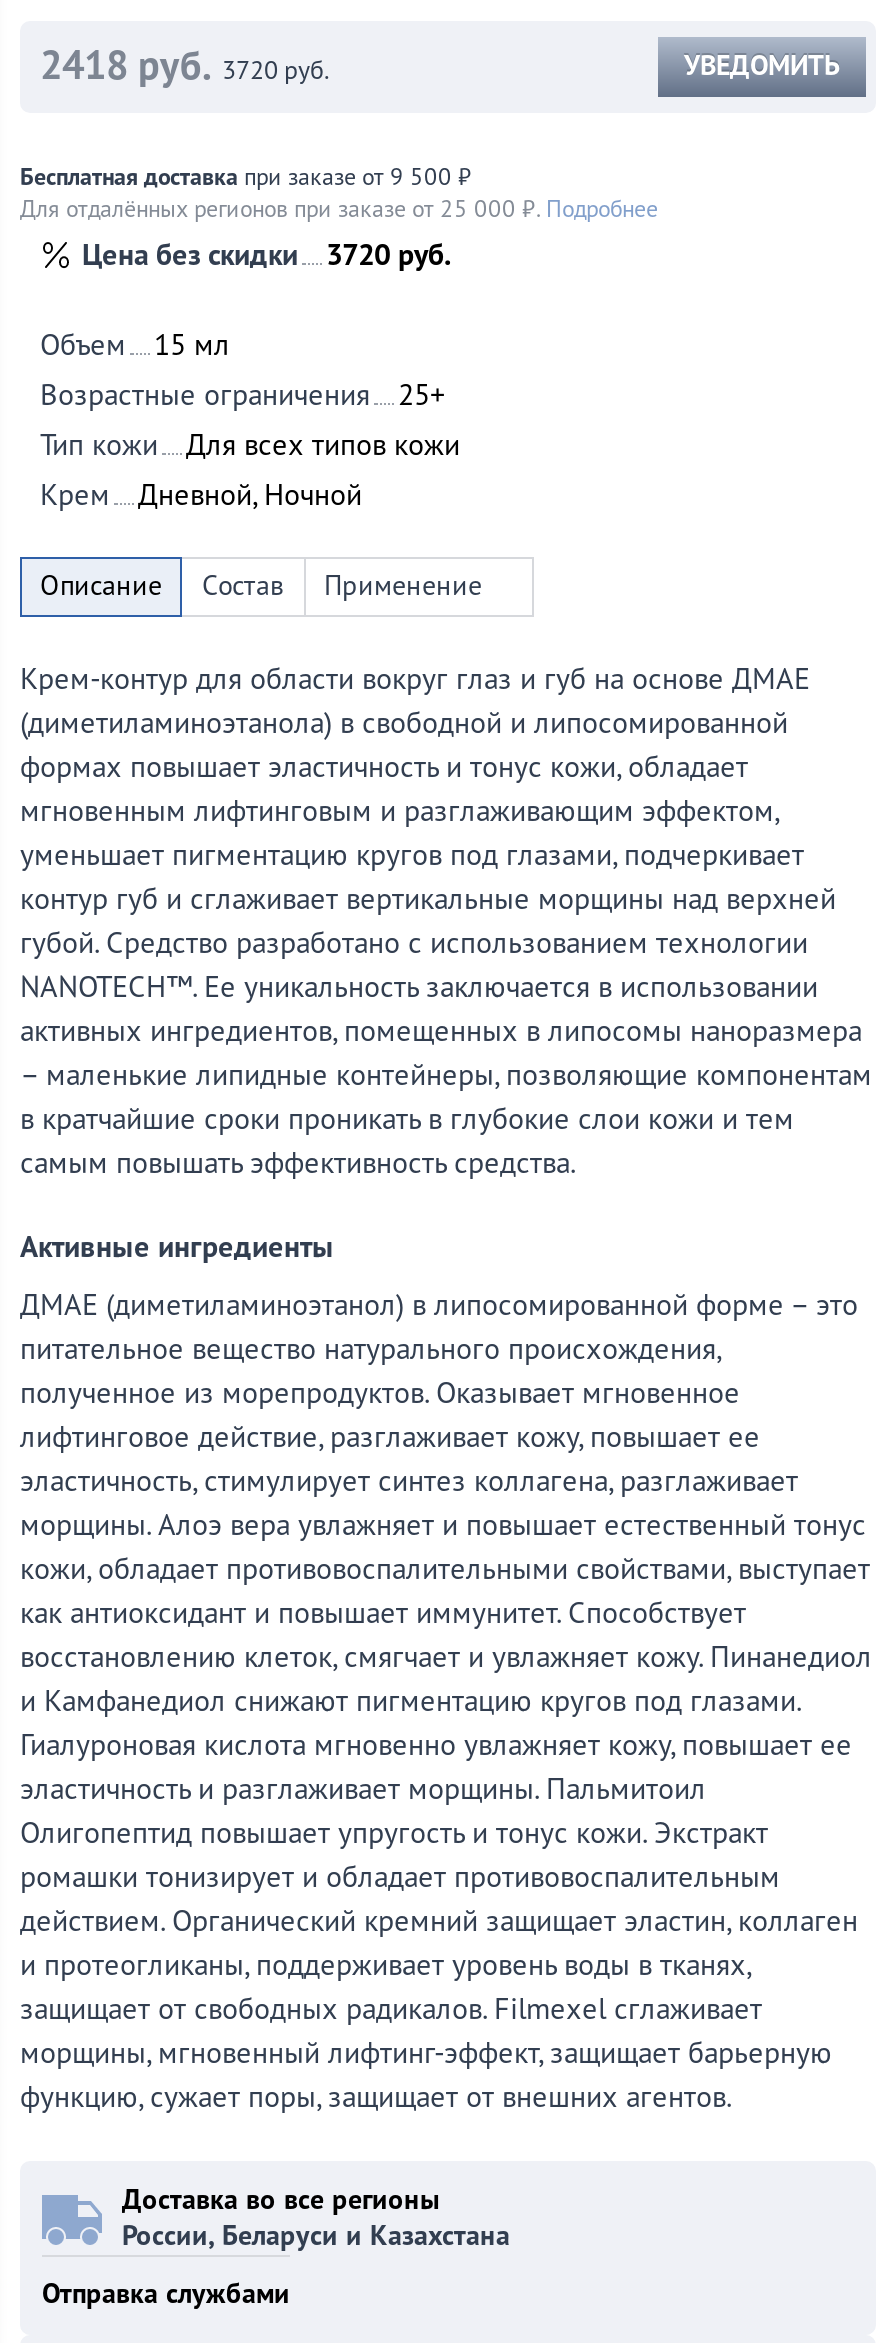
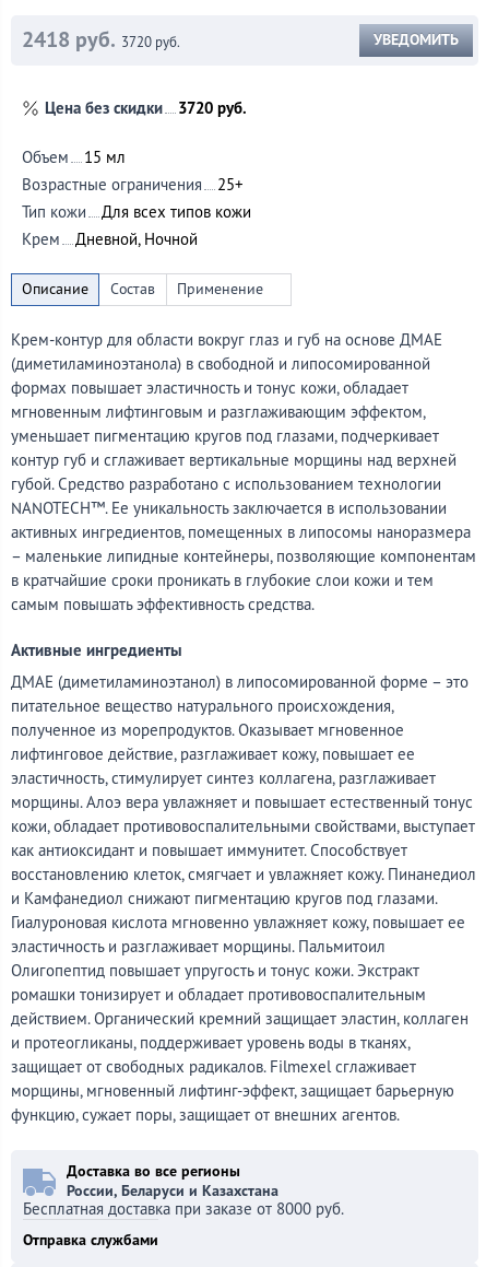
- Бесплатная доставка при заказе от 9 500 ₽
- Для отдалённых регионов при заказе от 25 000 ₽. Подробнее

moved up: Цена без скидки | 3720 руб. | Объем | ... | Доставка во все регионы | России, Беларуси и Казахстана

+ Бесплатная доставка при заказе от 8000 руб.
